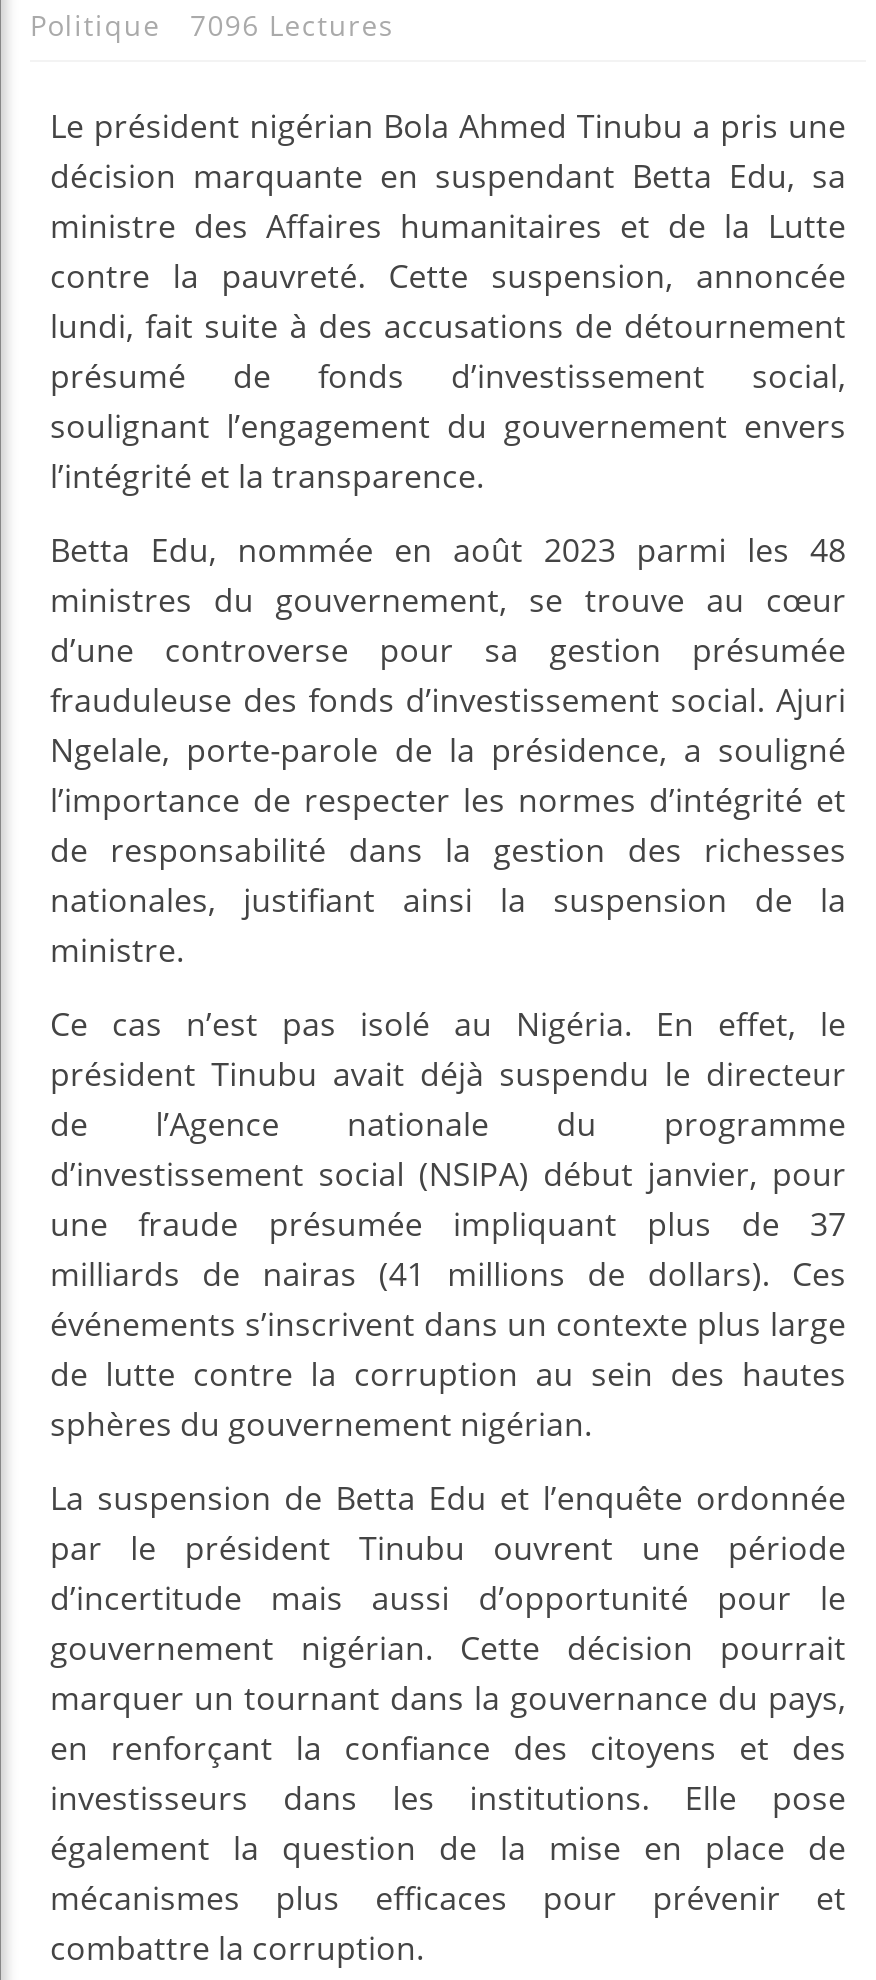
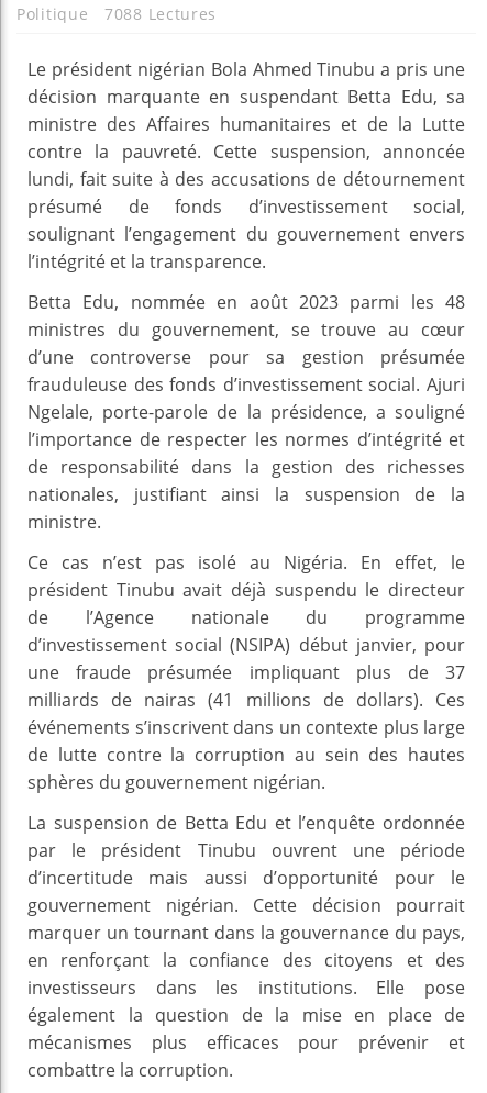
- Politique 7096 Lectures
+ Politique 7088 Lectures
